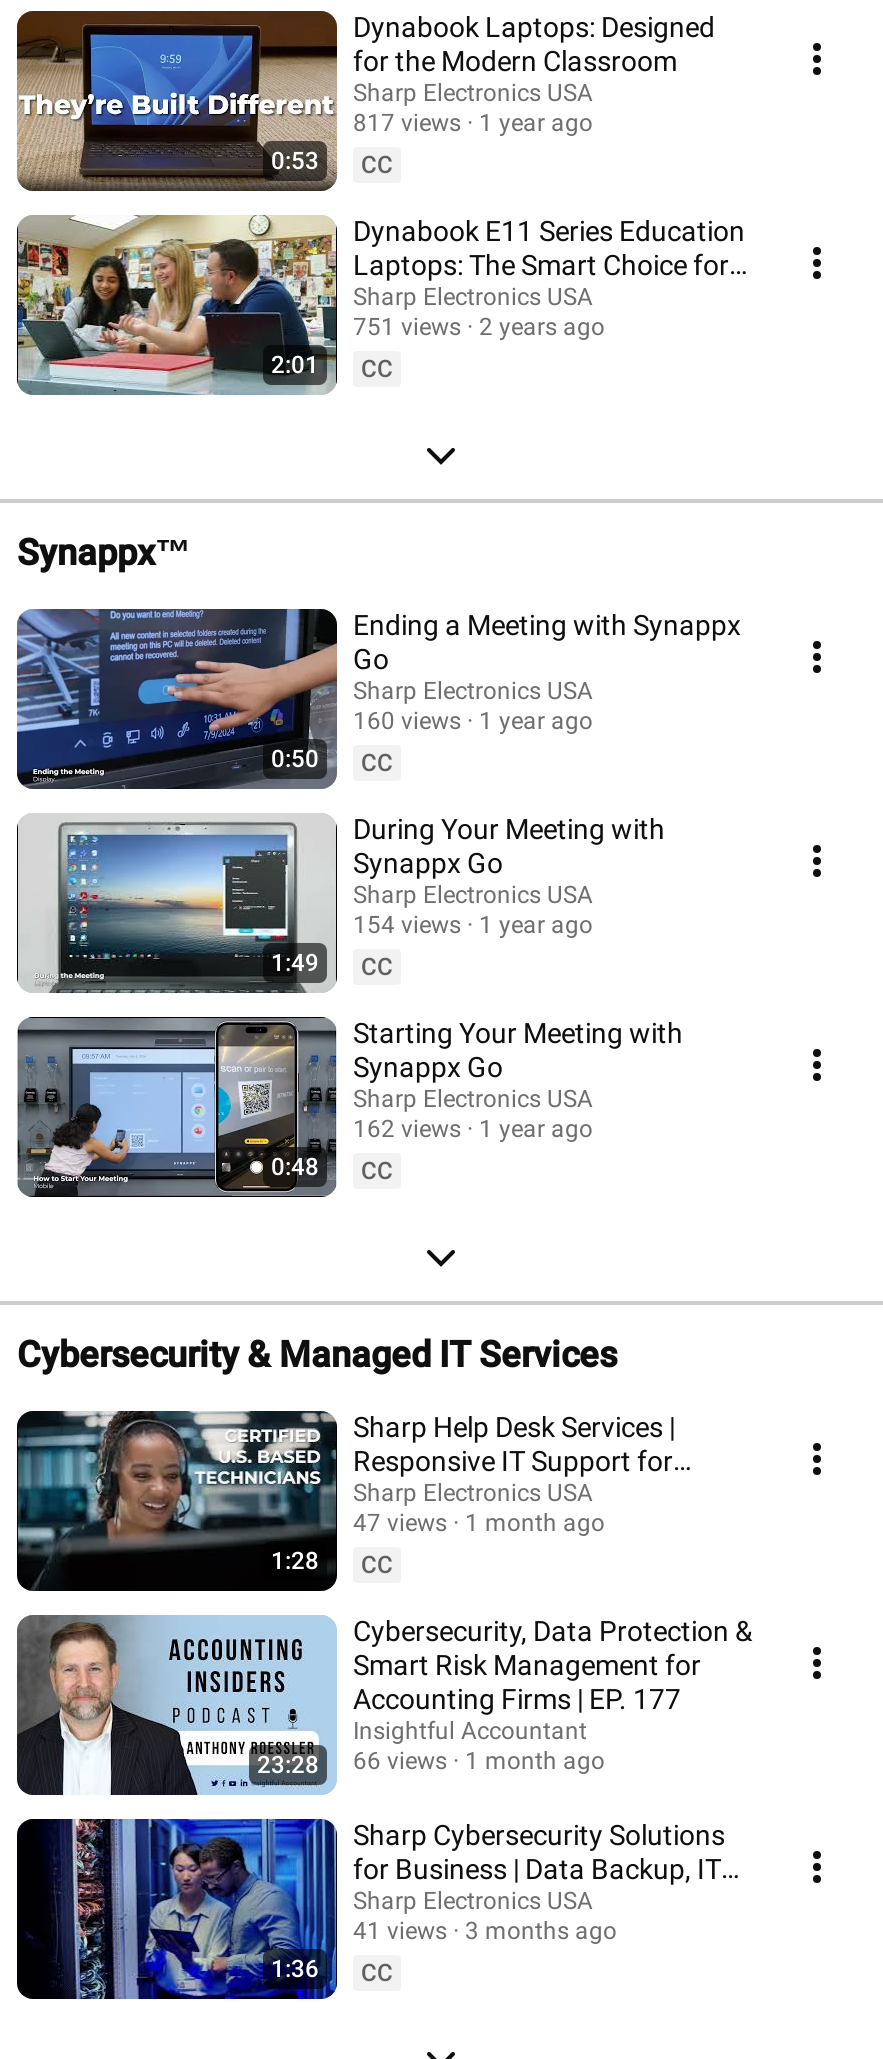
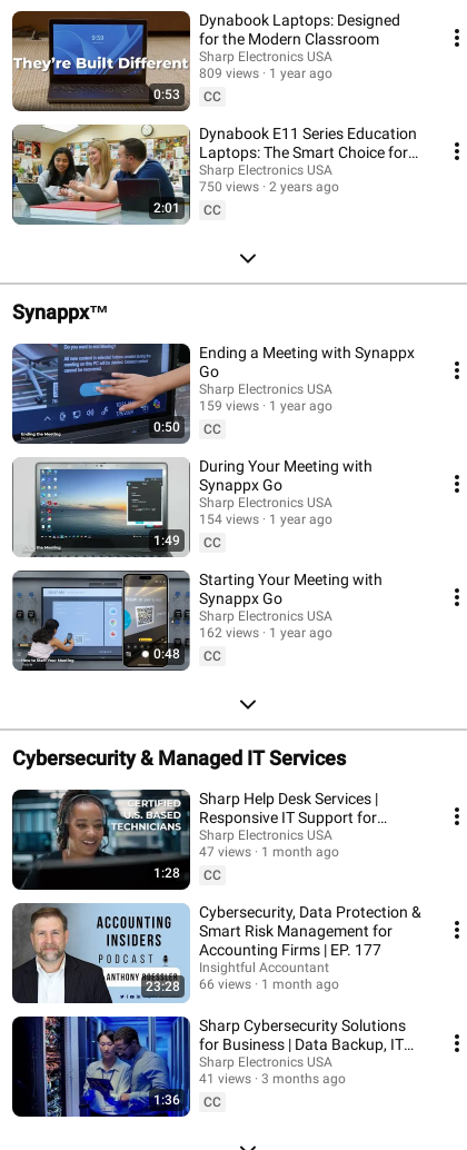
- 817 views 1 year ago
+ 809 views 1 year ago

- 751 views 2 years ago
+ 750 views 2 years ago

- 160 views 1 year ago
+ 159 views 1 year ago
